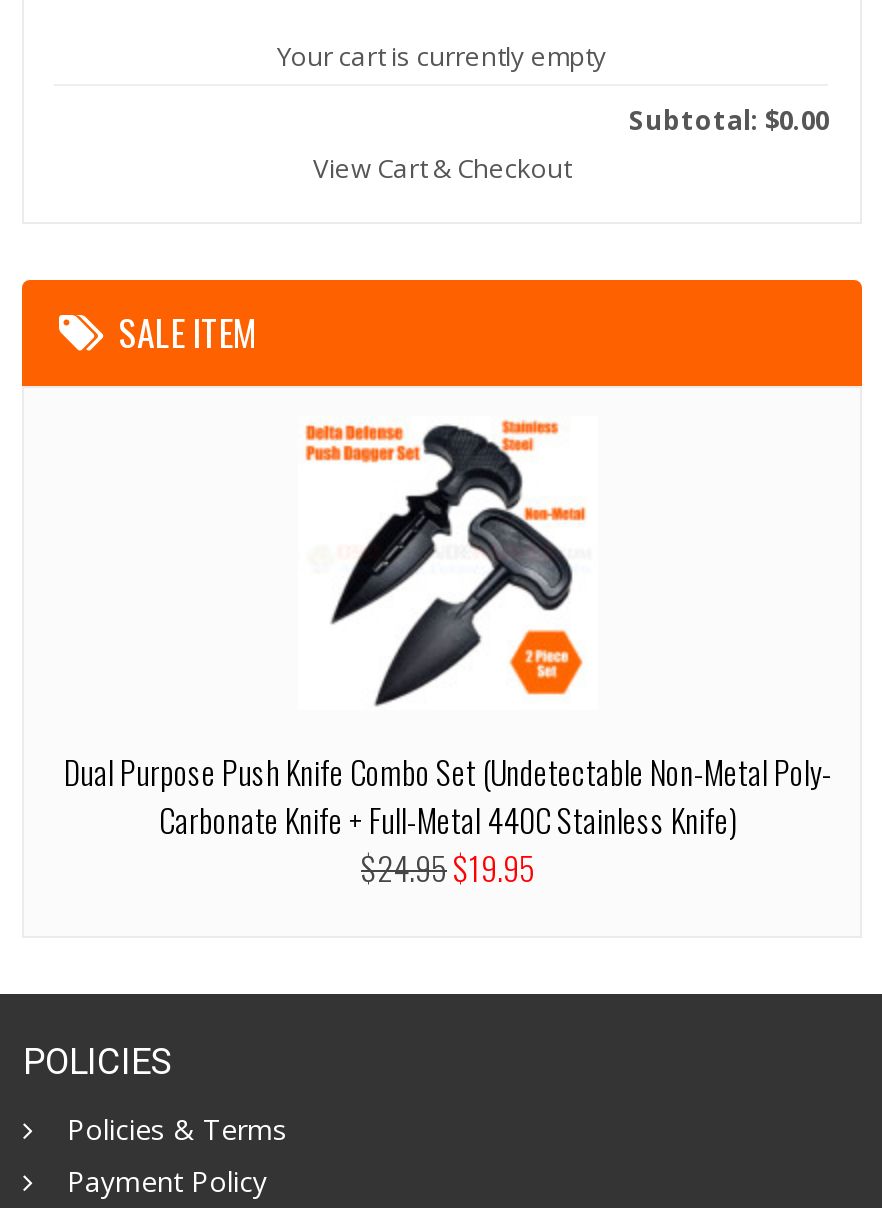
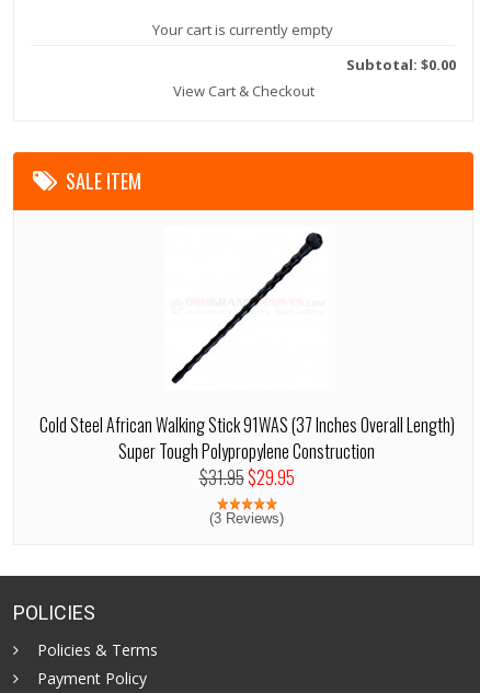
- [image]
- Dual Purpose Push Knife Combo Set (Undetectable Non-Metal Poly-
- Carbonate Knife + Full-Metal 440C Stainless Knife)
- $24.95 $19.95
+ [image]
+ Cold Steel African Walking Stick 91WAS (37 Inches Overall Length)
+ Super Tough Polypropylene Construction
+ $31.95 $29.95
+ (3 Reviews)
